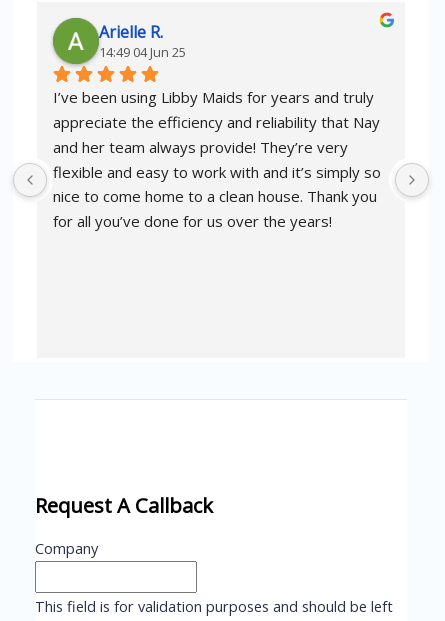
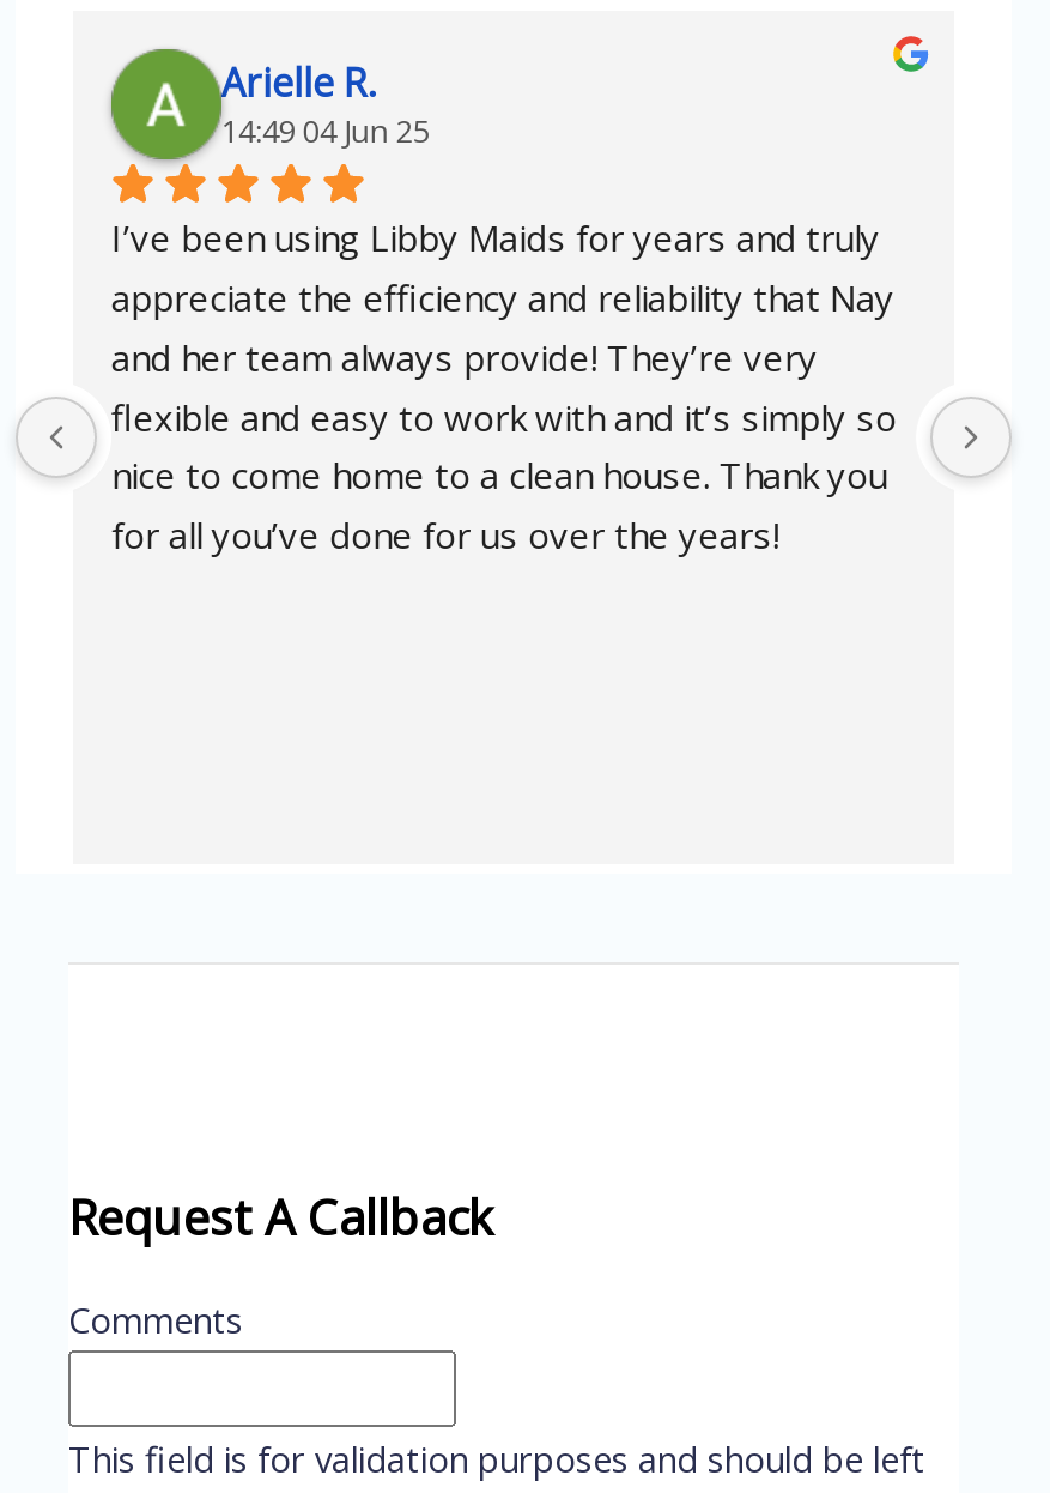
- Company
+ Comments
